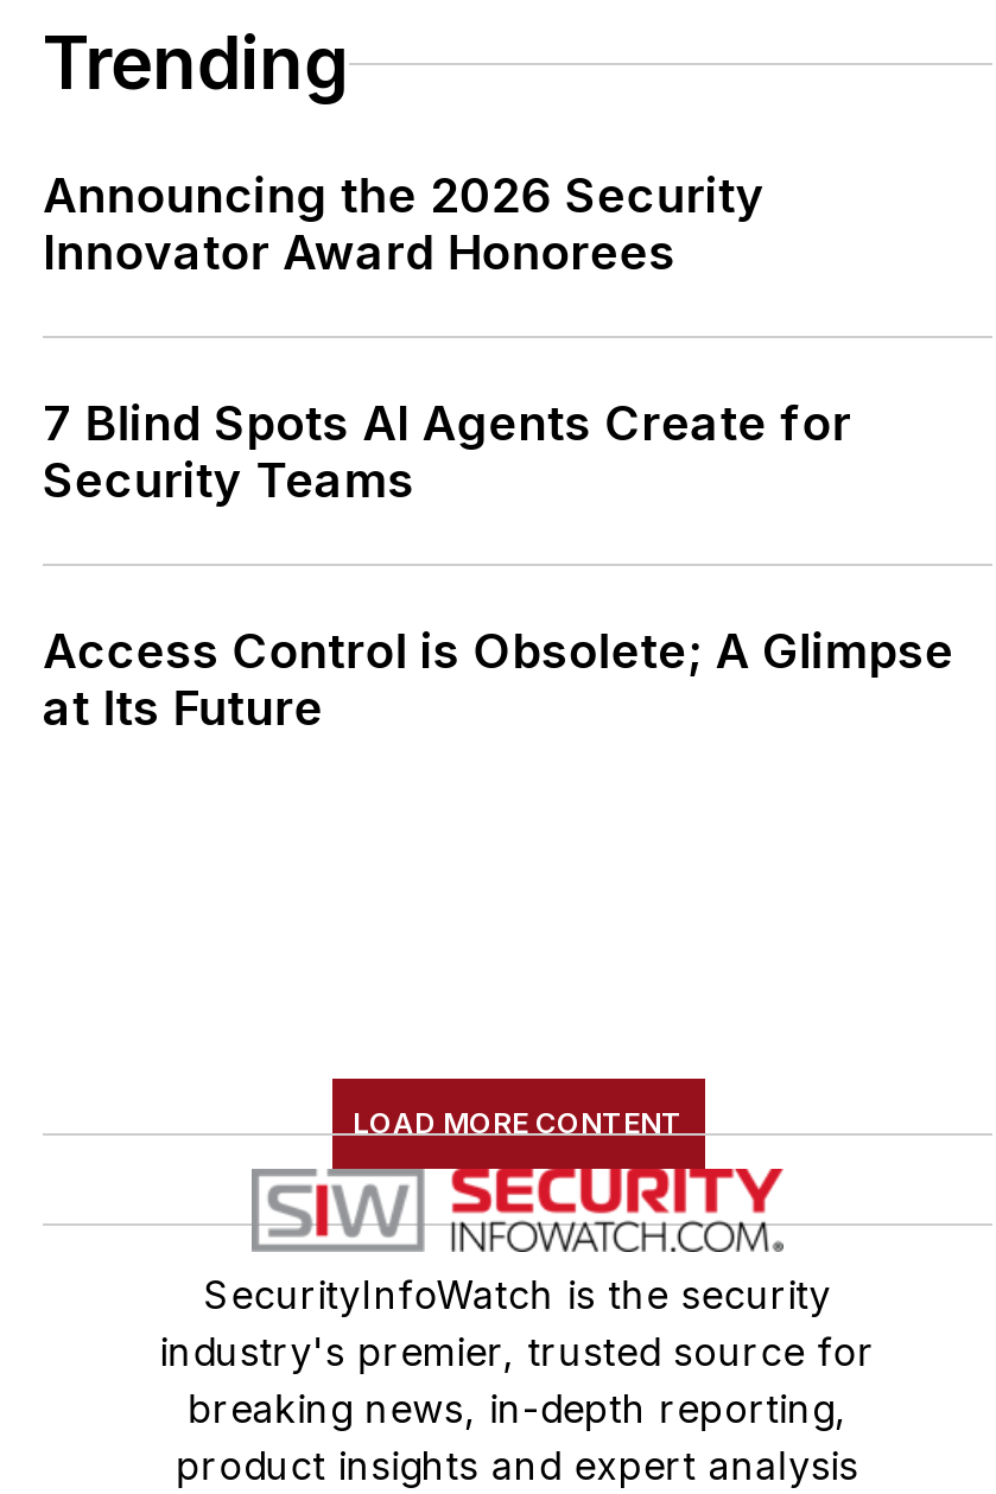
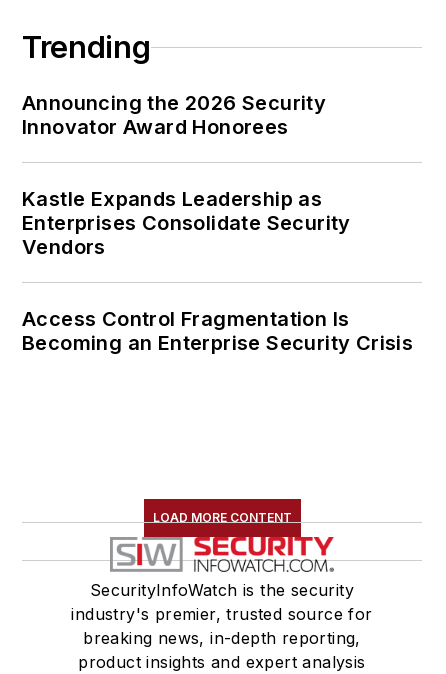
- 7 Blind Spots AI Agents Create for
- Security Teams
+ Kastle Expands Leadership as
+ Enterprises Consolidate Security
+ Vendors

- Access Control is Obsolete; A Glimpse
- at Its Future
+ Access Control Fragmentation Is
+ Becoming an Enterprise Security Crisis
